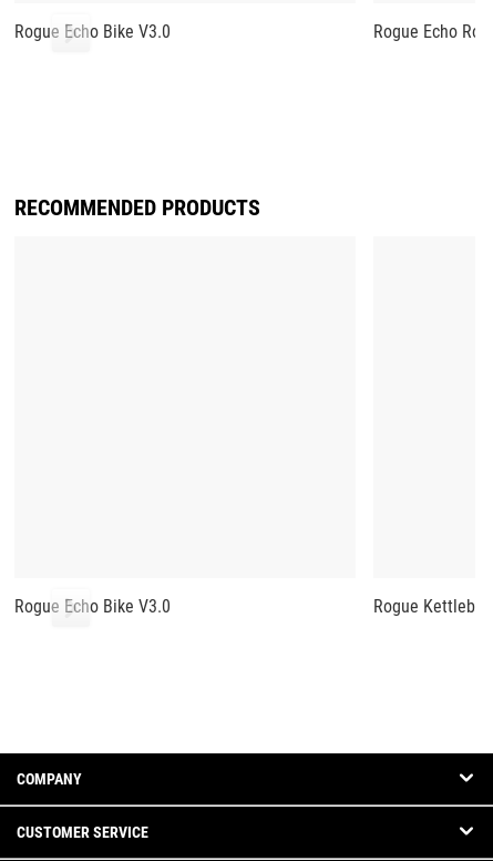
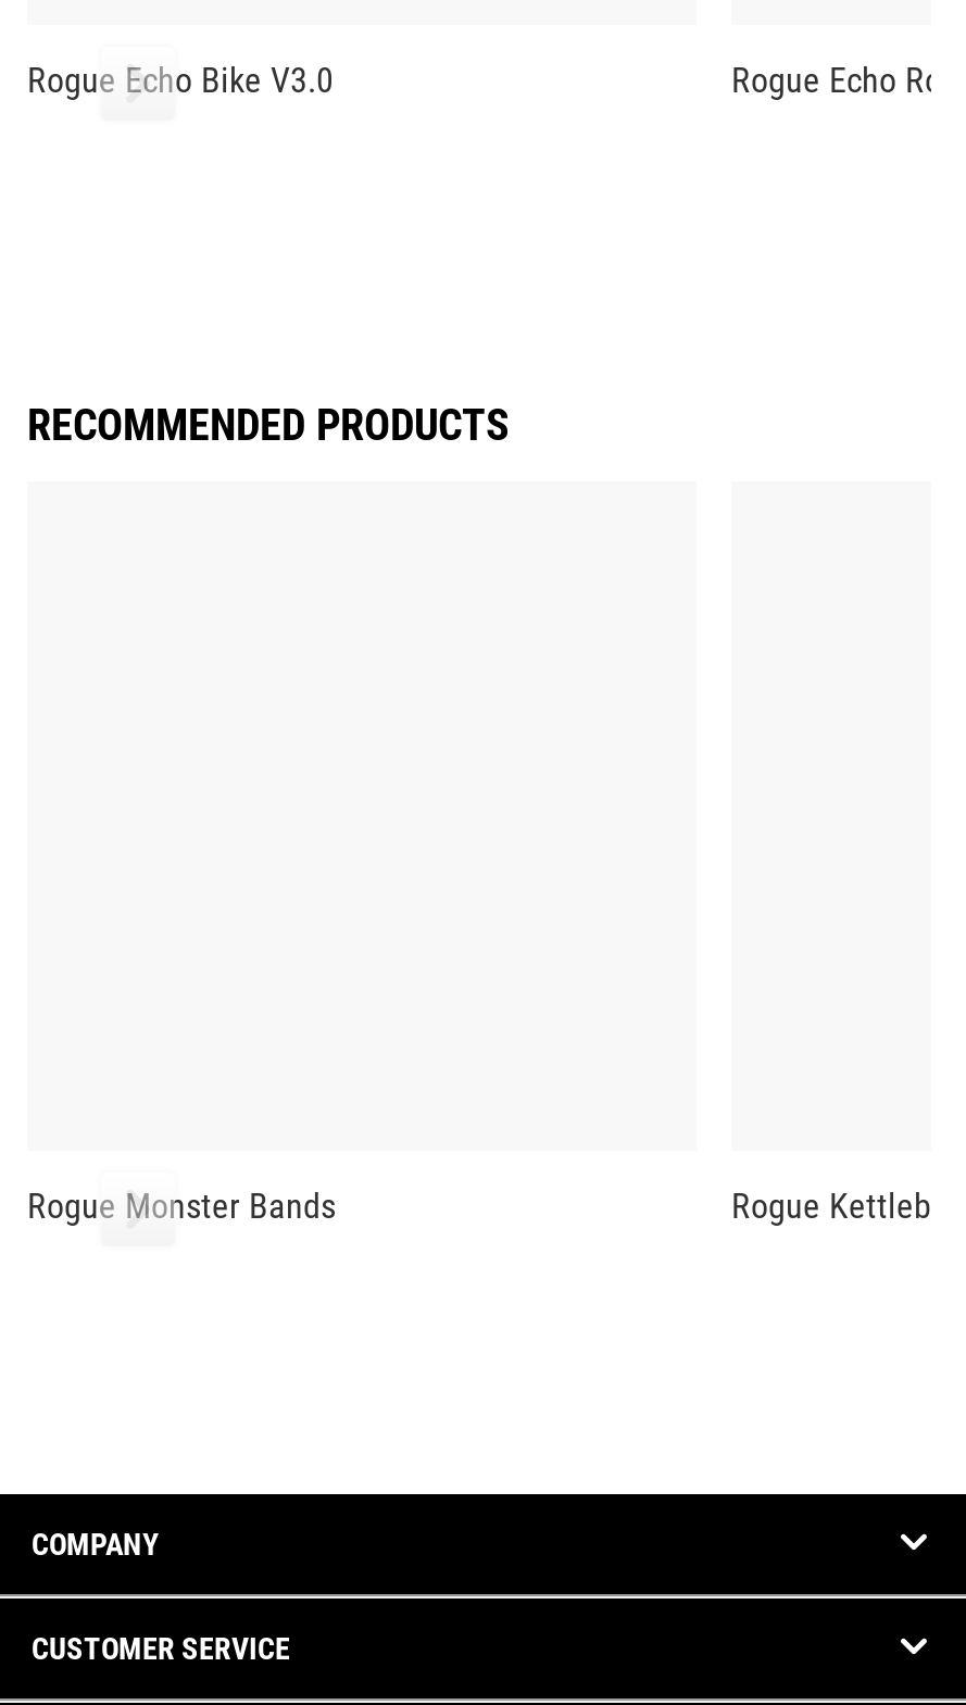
- Rogue Echo Bike V3.0
+ Rogue Monster Bands
